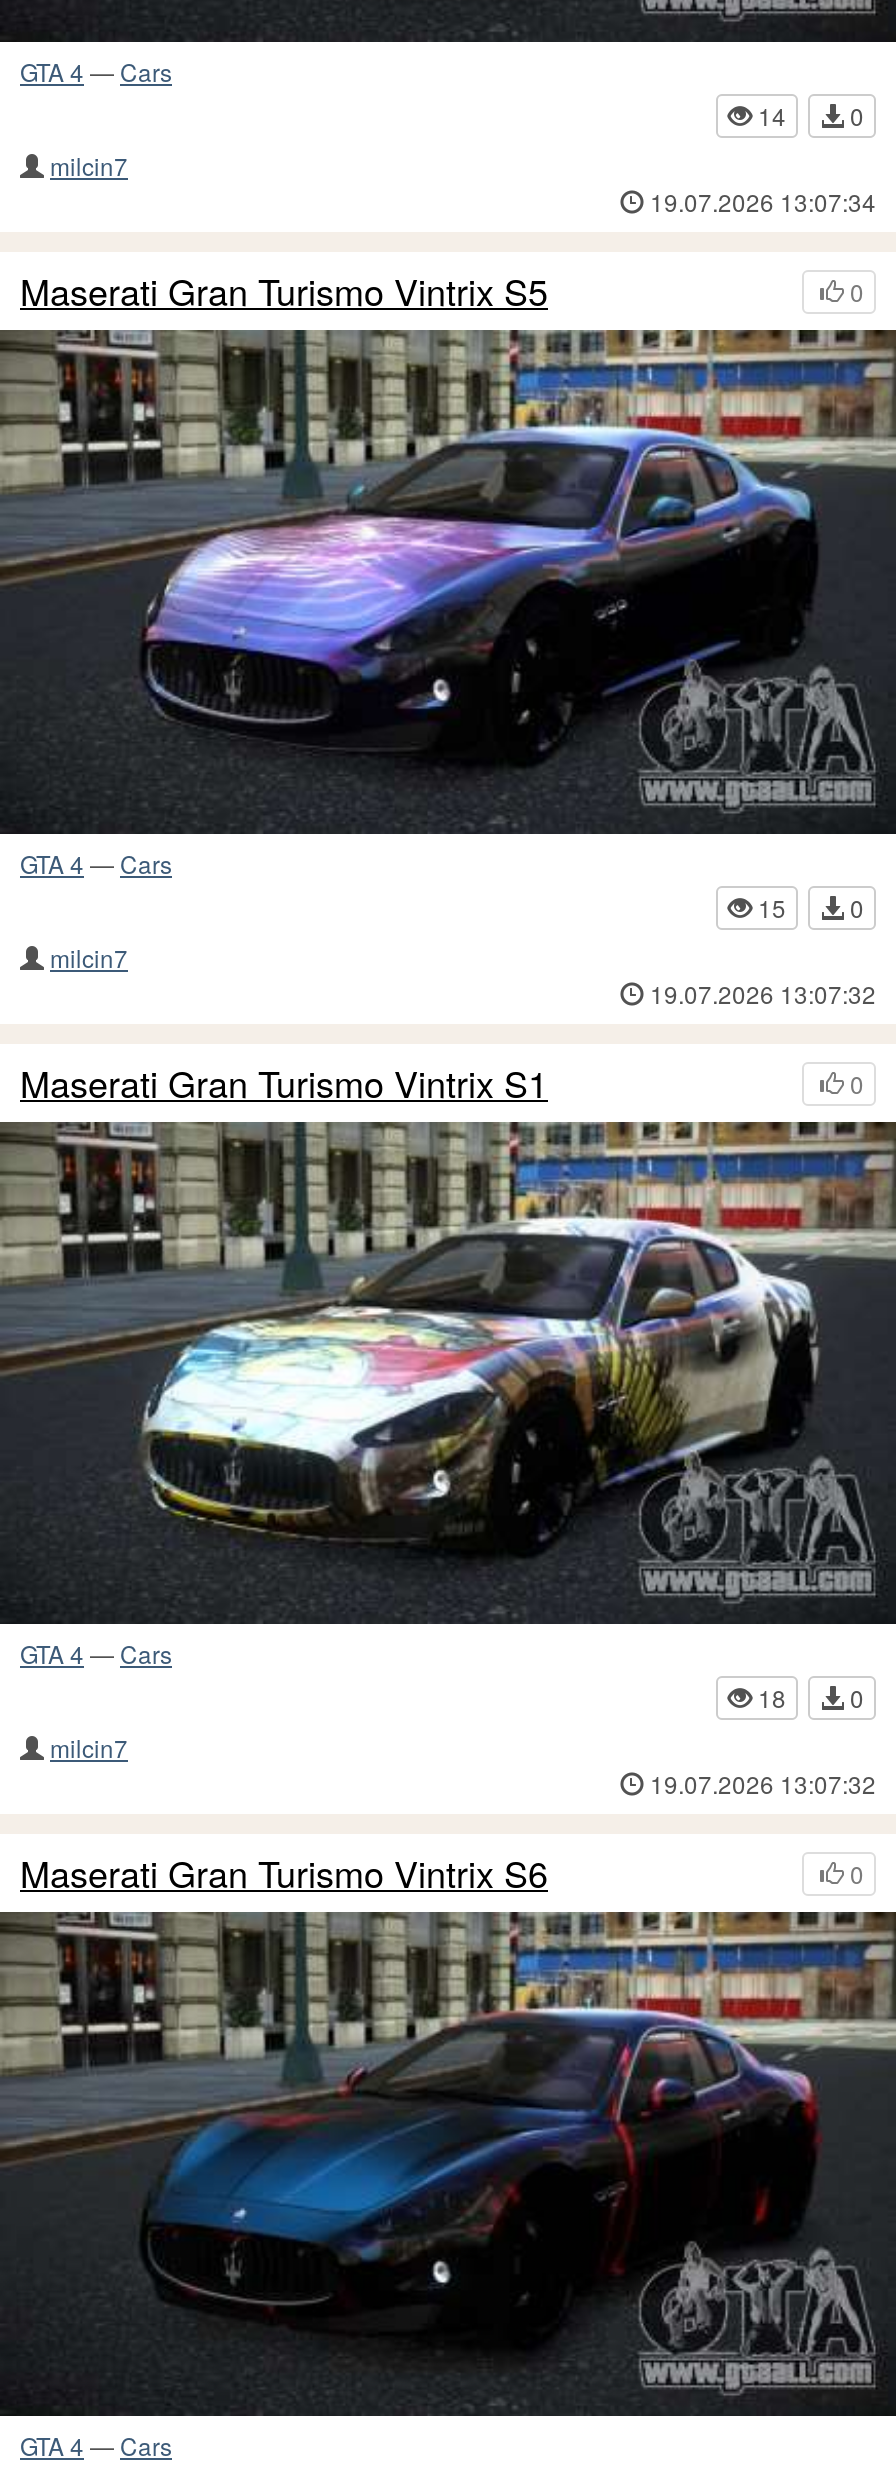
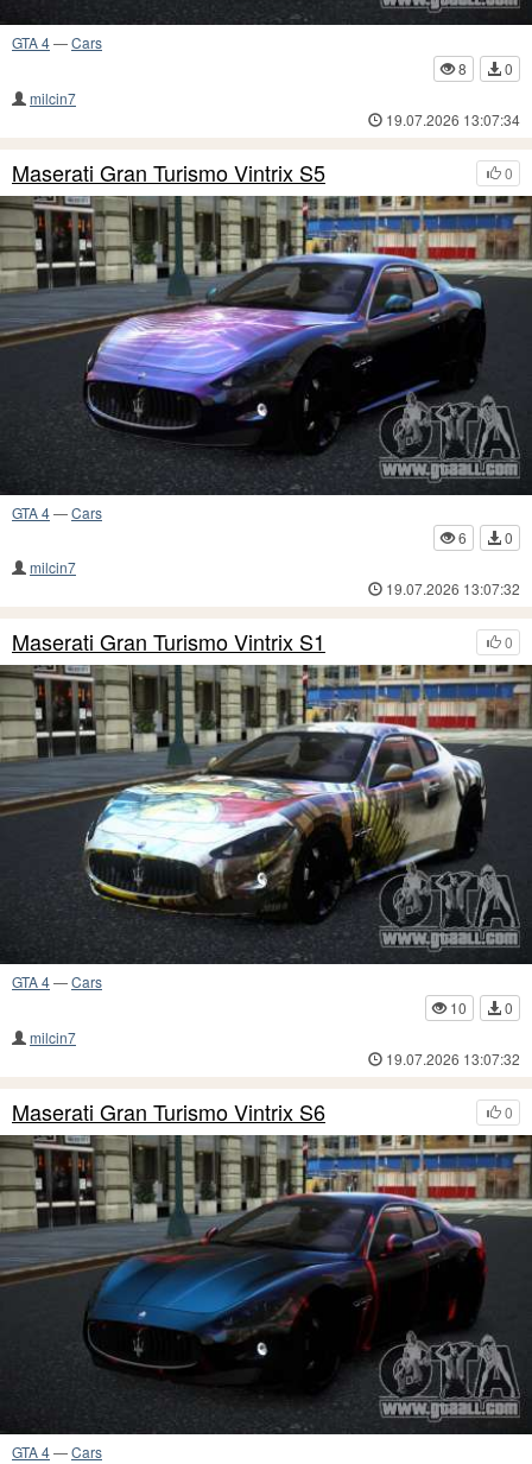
- 14 0
+ 8 0

- 15 0
+ 6 0

- 18 0
+ 10 0
